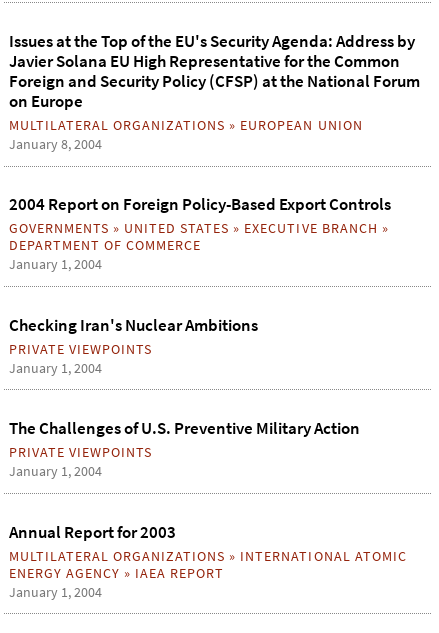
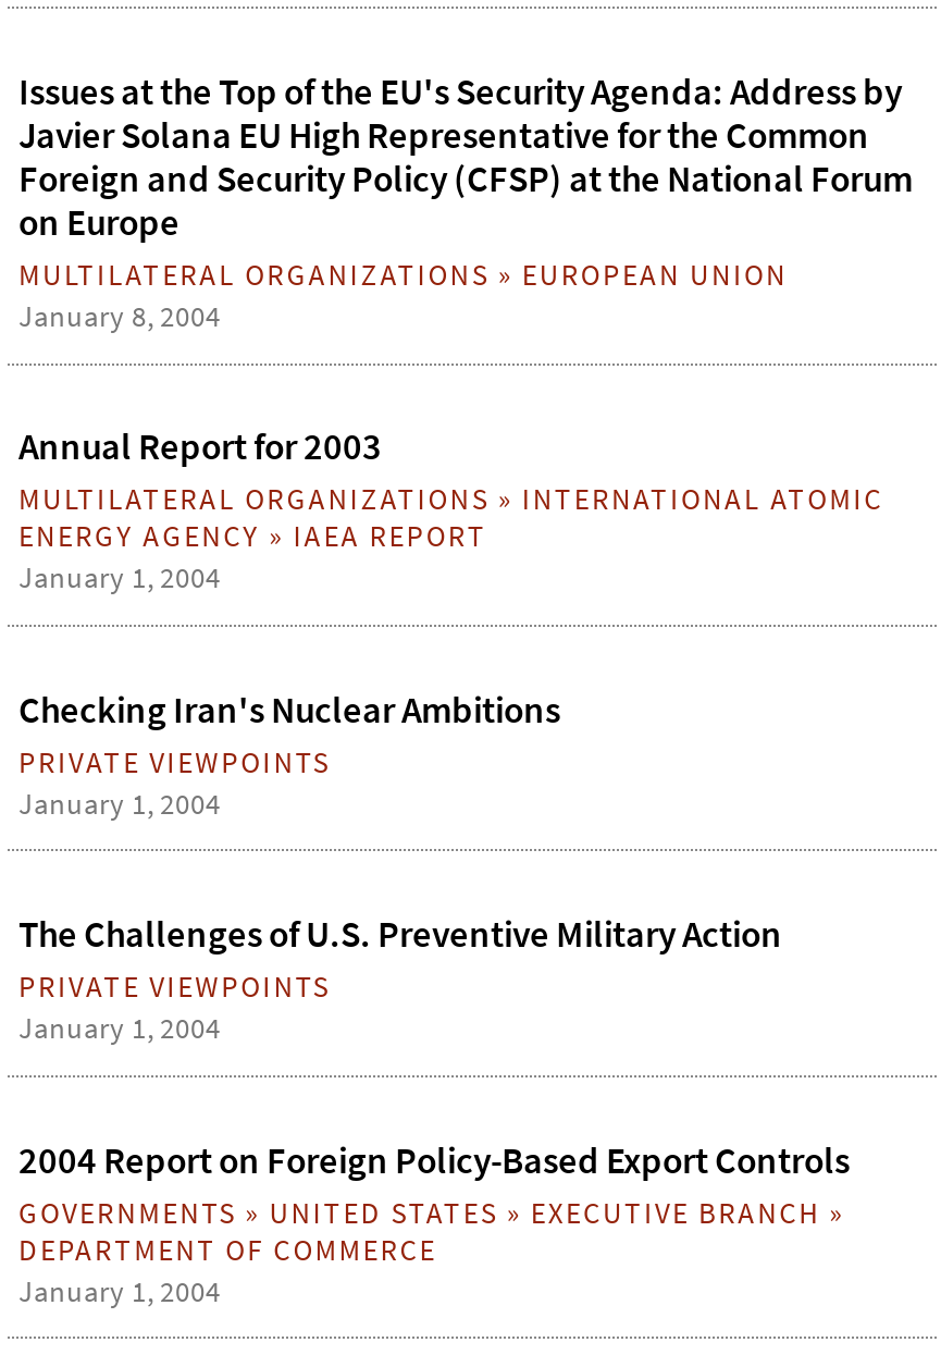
moved down: 2004 Report on Foreign Policy-Based Export Controls | GOVERNMENTS» UNITED STATES» EXECUTIVE BRANCH» | DEPARTMENT OF COMMERCE

moved up: Annual Report for 2003 | MULTILATERAL ORGANIZATIONS» INTERNATIONAL ATOMIC | ENERGY AGENCY» IAEA REPORT
